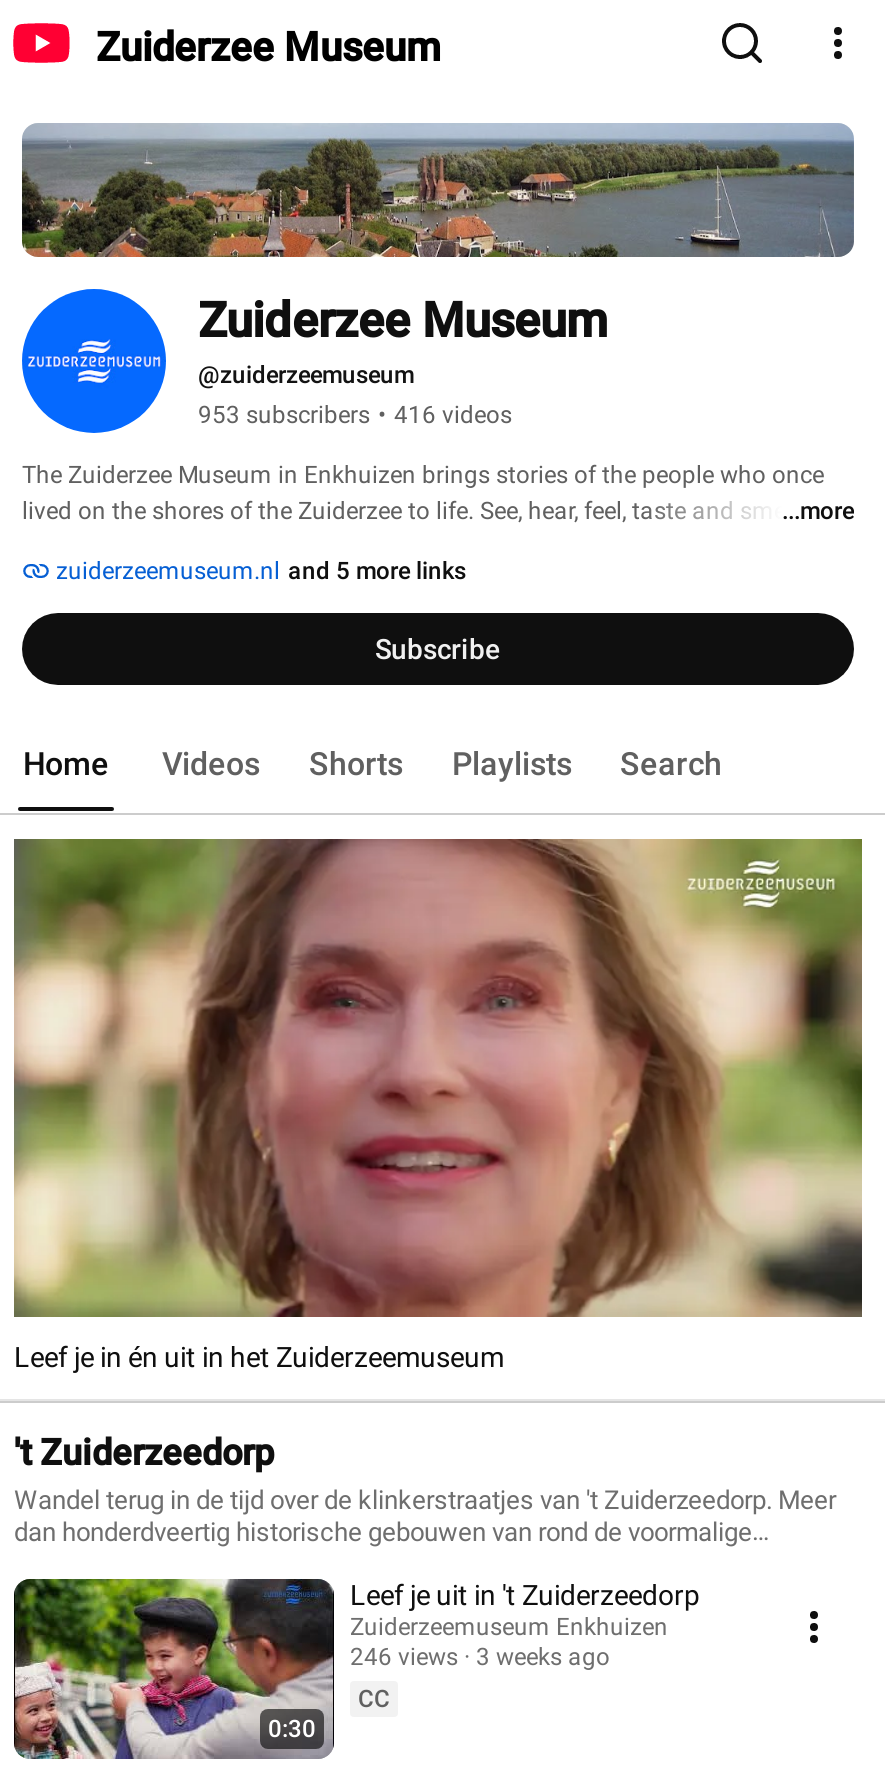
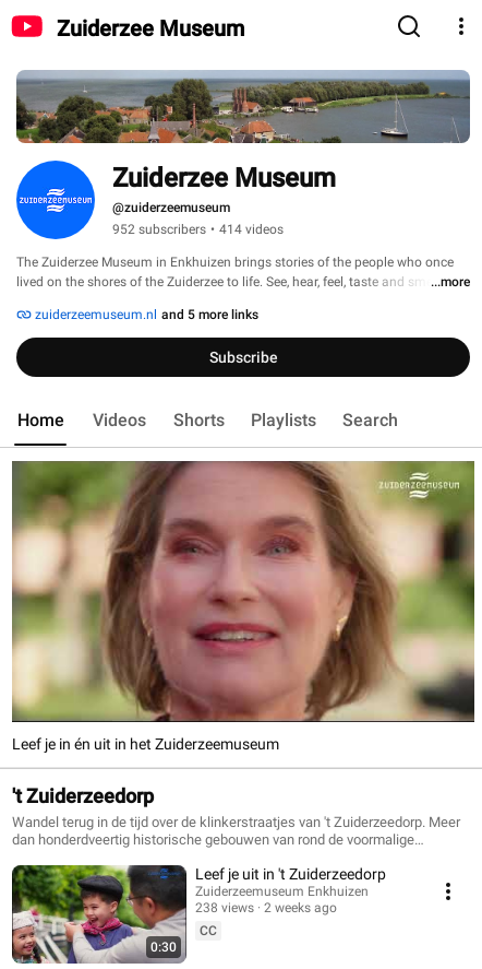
- 953 subscribers • 416 videos
+ 952 subscribers • 414 videos

- 246 views
+ 238 views

- 3 weeks ago
+ 2 weeks ago
